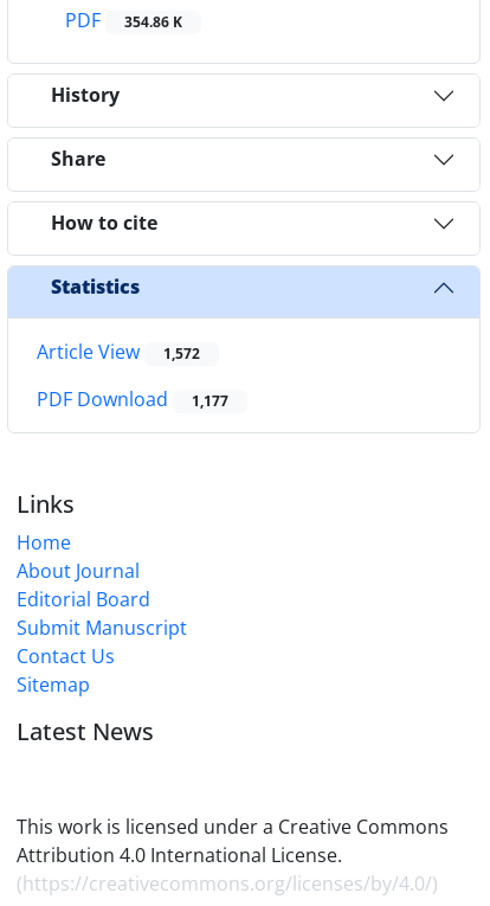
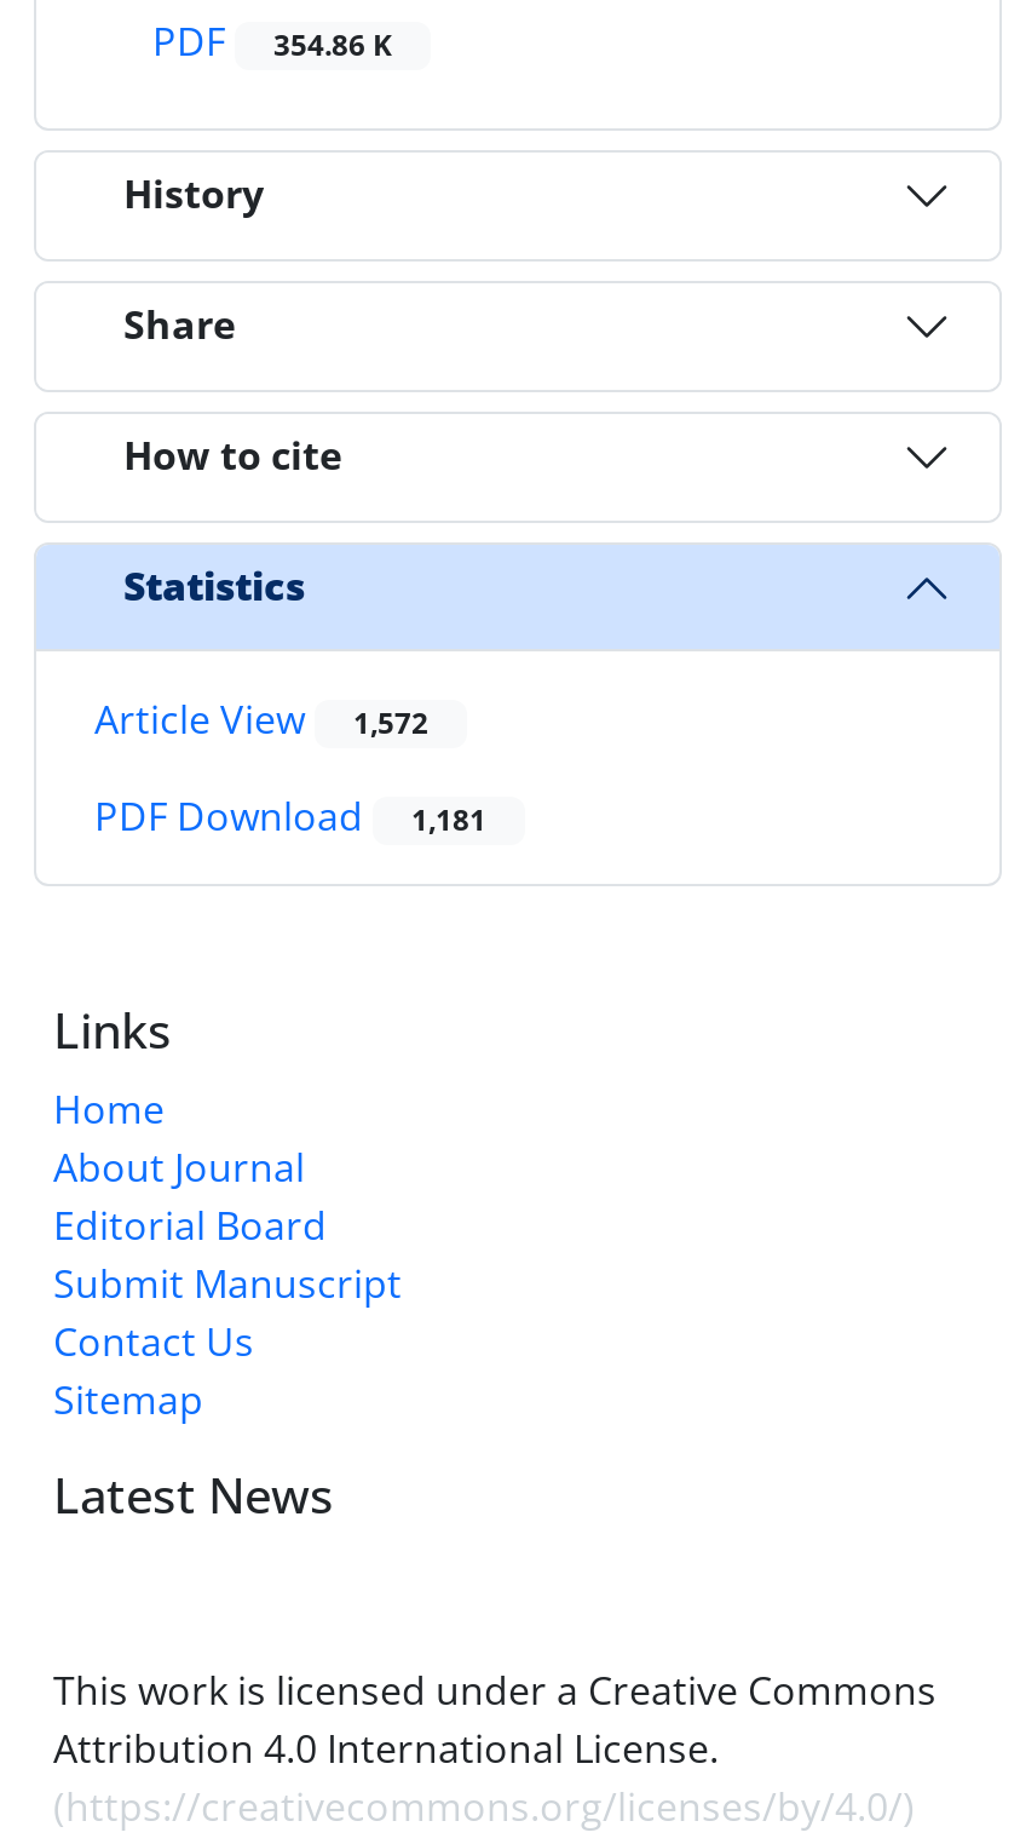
- PDF Download 1,177
+ PDF Download 1,181
